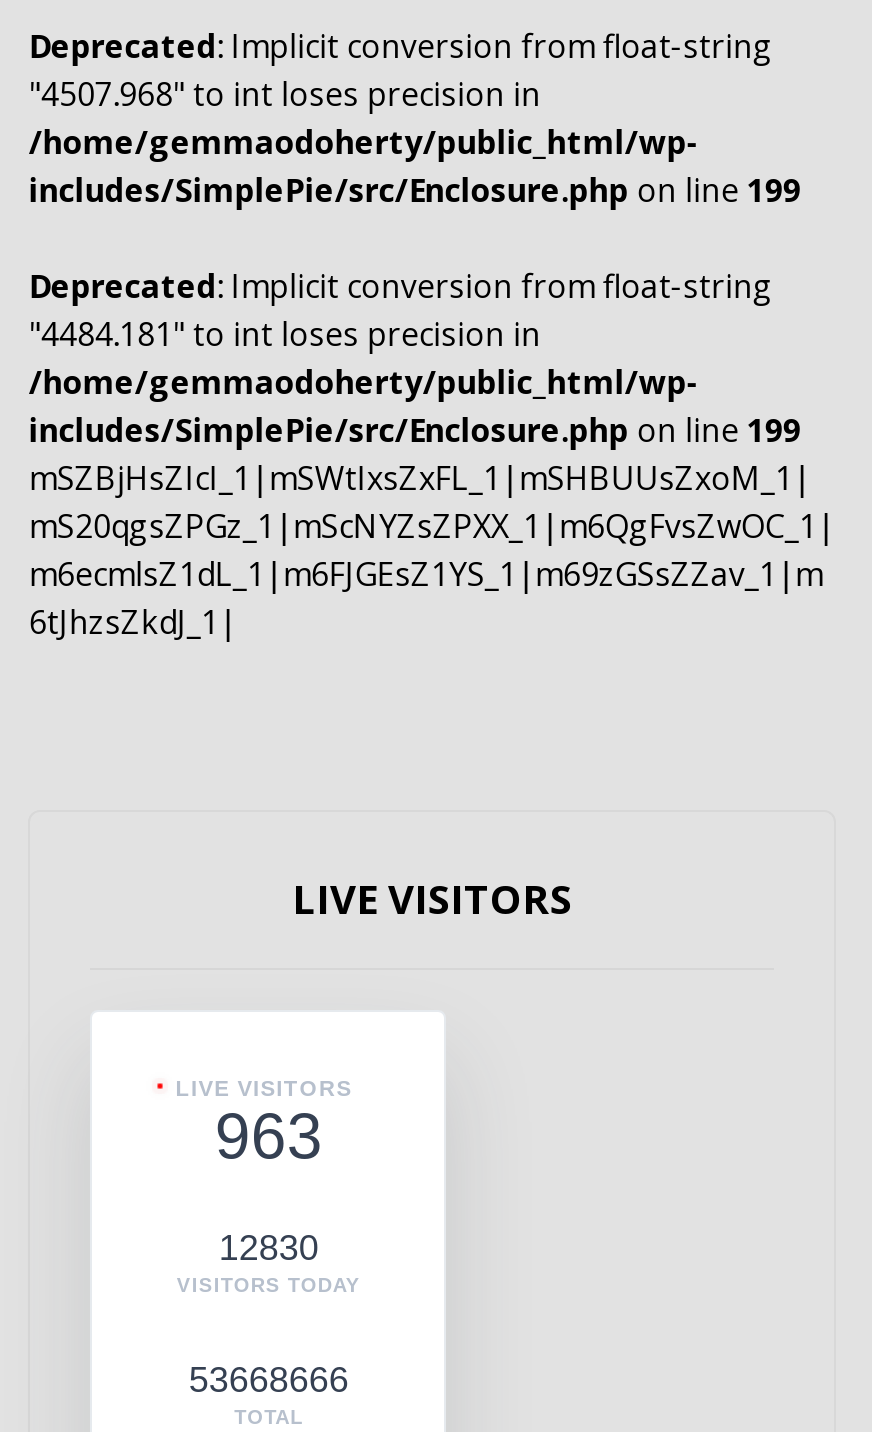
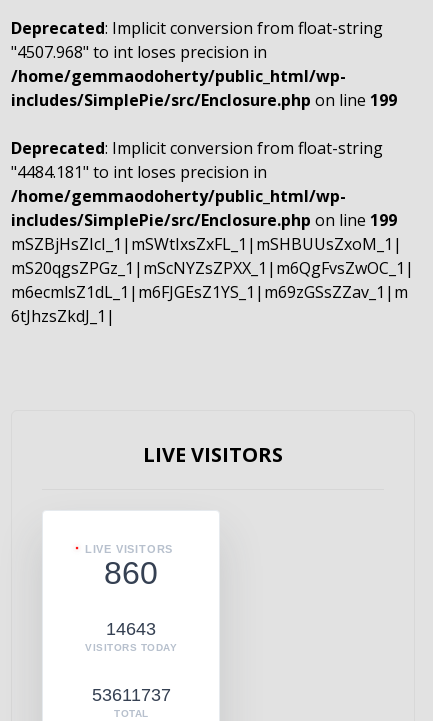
- 963
+ 860

- 12830
+ 14643

- 53668666
+ 53611737
